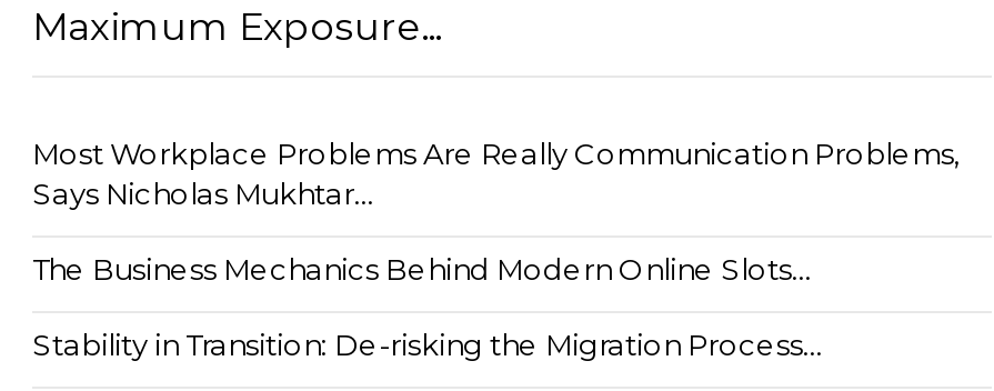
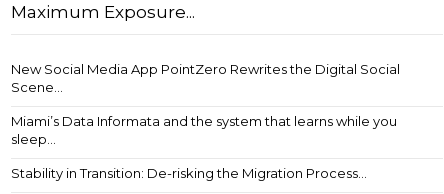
- Most Workplace Problems Are Really Communication Problems,
- Says Nicholas Mukhtar...
+ New Social Media App PointZero Rewrites the Digital Social
+ Scene...

- The Business Mechanics Behind Modern Online Slots...
+ Miami’s Data Informata and the system that learns while you
+ sleep...
